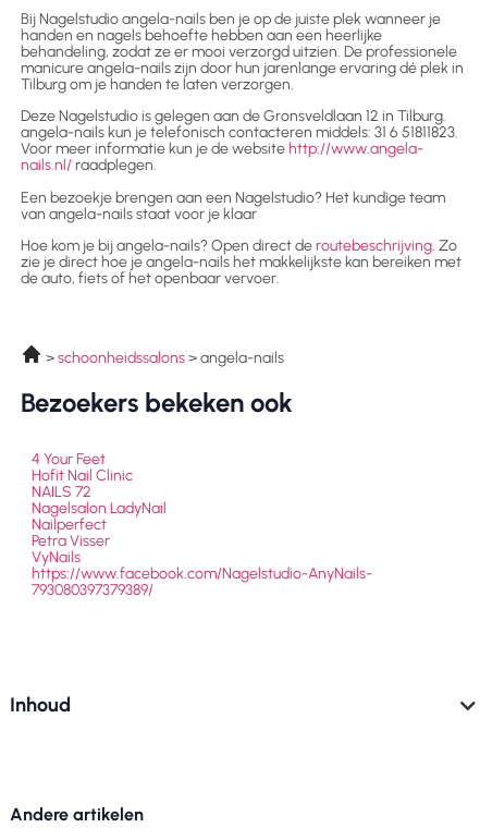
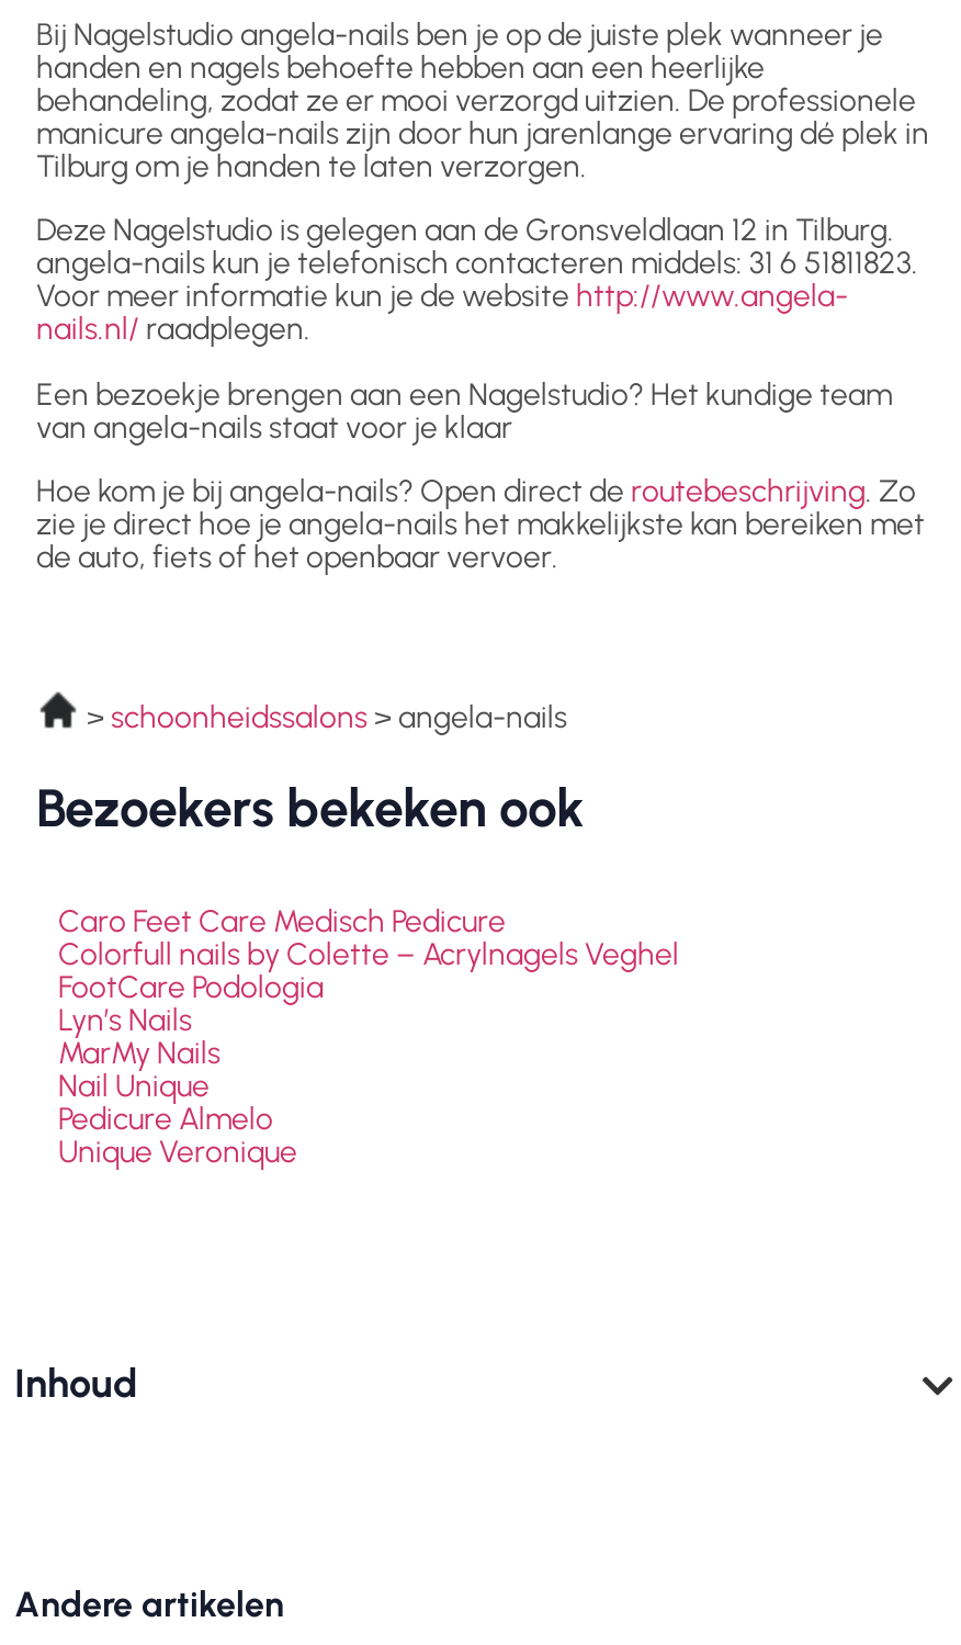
- 4 Your Feet
- Hofit Nail Clinic
- NAILS 72
- Nagelsalon LadyNail
- Nailperfect
- Petra Visser
- VyNails
- https://www.facebook.com/Nagelstudio-AnyNails-
- 793080397379389/
+ Caro Feet Care Medisch Pedicure
+ Colorfull nails by Colette – Acrylnagels Veghel
+ FootCare Podologia
+ Lyn’s Nails
+ MarMy Nails
+ Nail Unique
+ Pedicure Almelo
+ Unique Veronique
